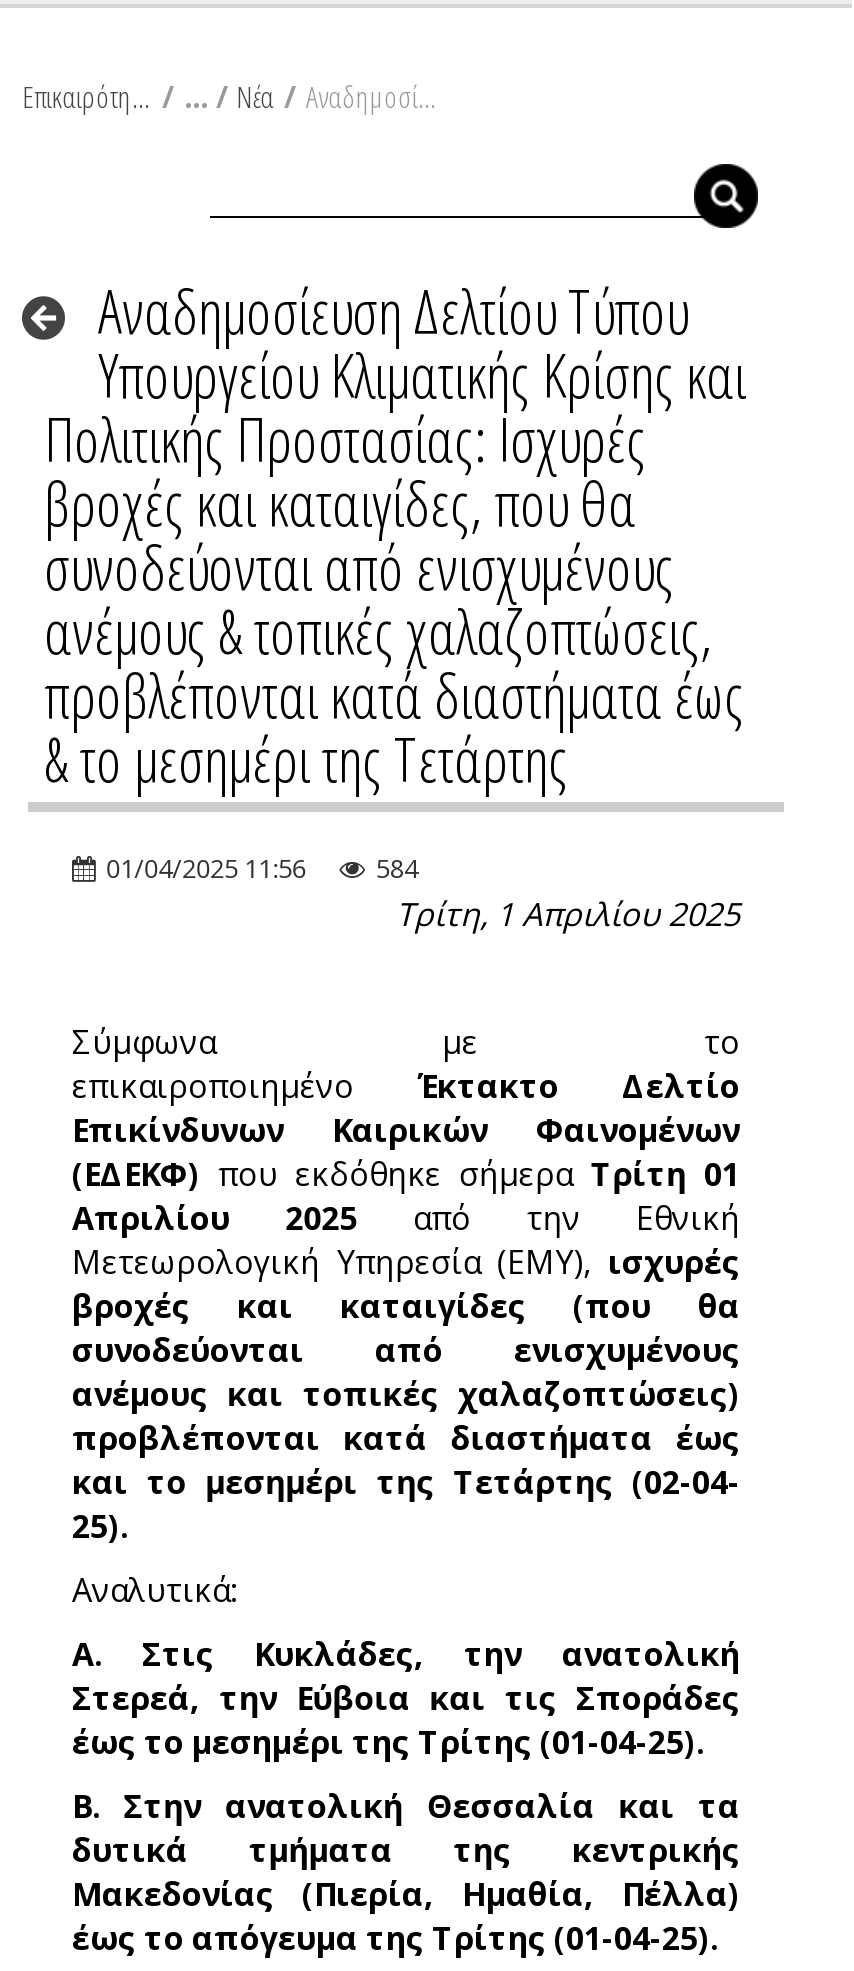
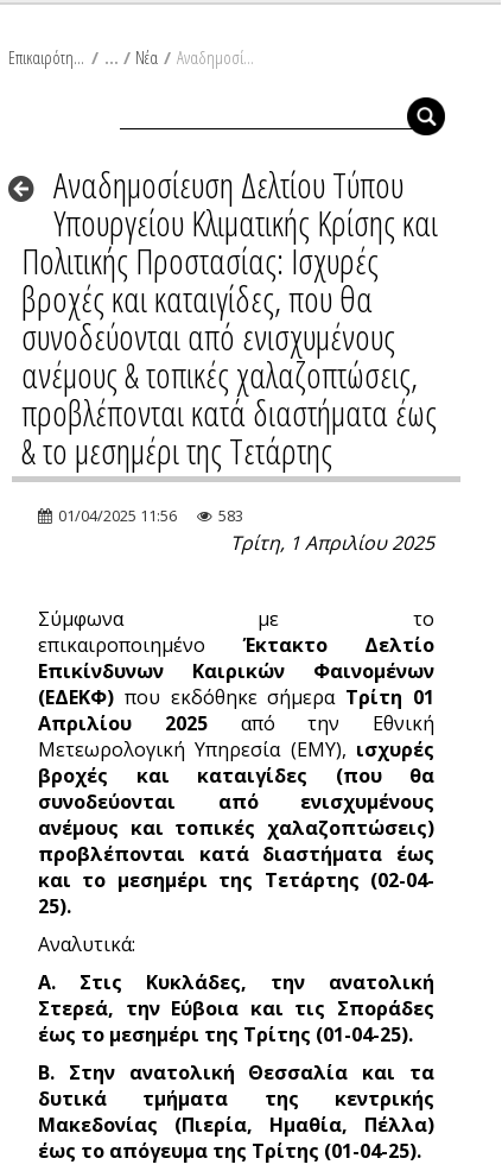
- 01/04/2025 11:56 584
+ 01/04/2025 11:56 583
